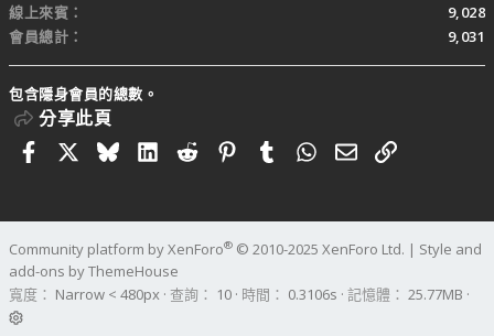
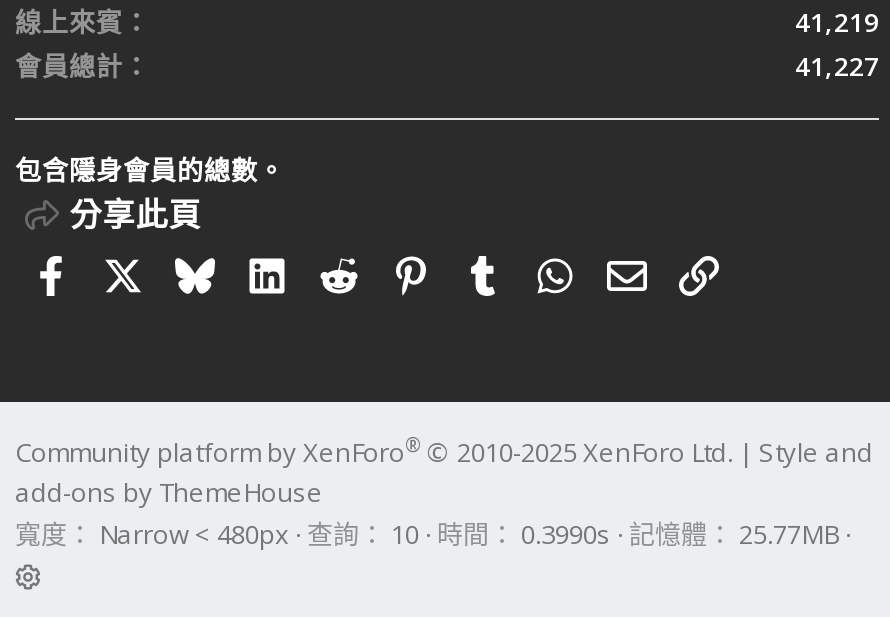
- 9,028
+ 41,219

- 9,031
+ 41,227

- 查詢 10 時間 0.3106s 記憶體 25.77MB
+ 查詢 10 時間 0.3990s 記憶體 25.77MB
